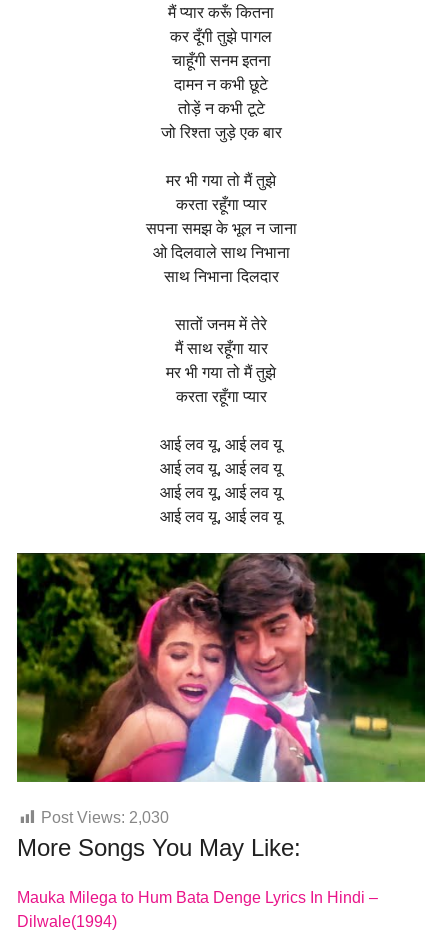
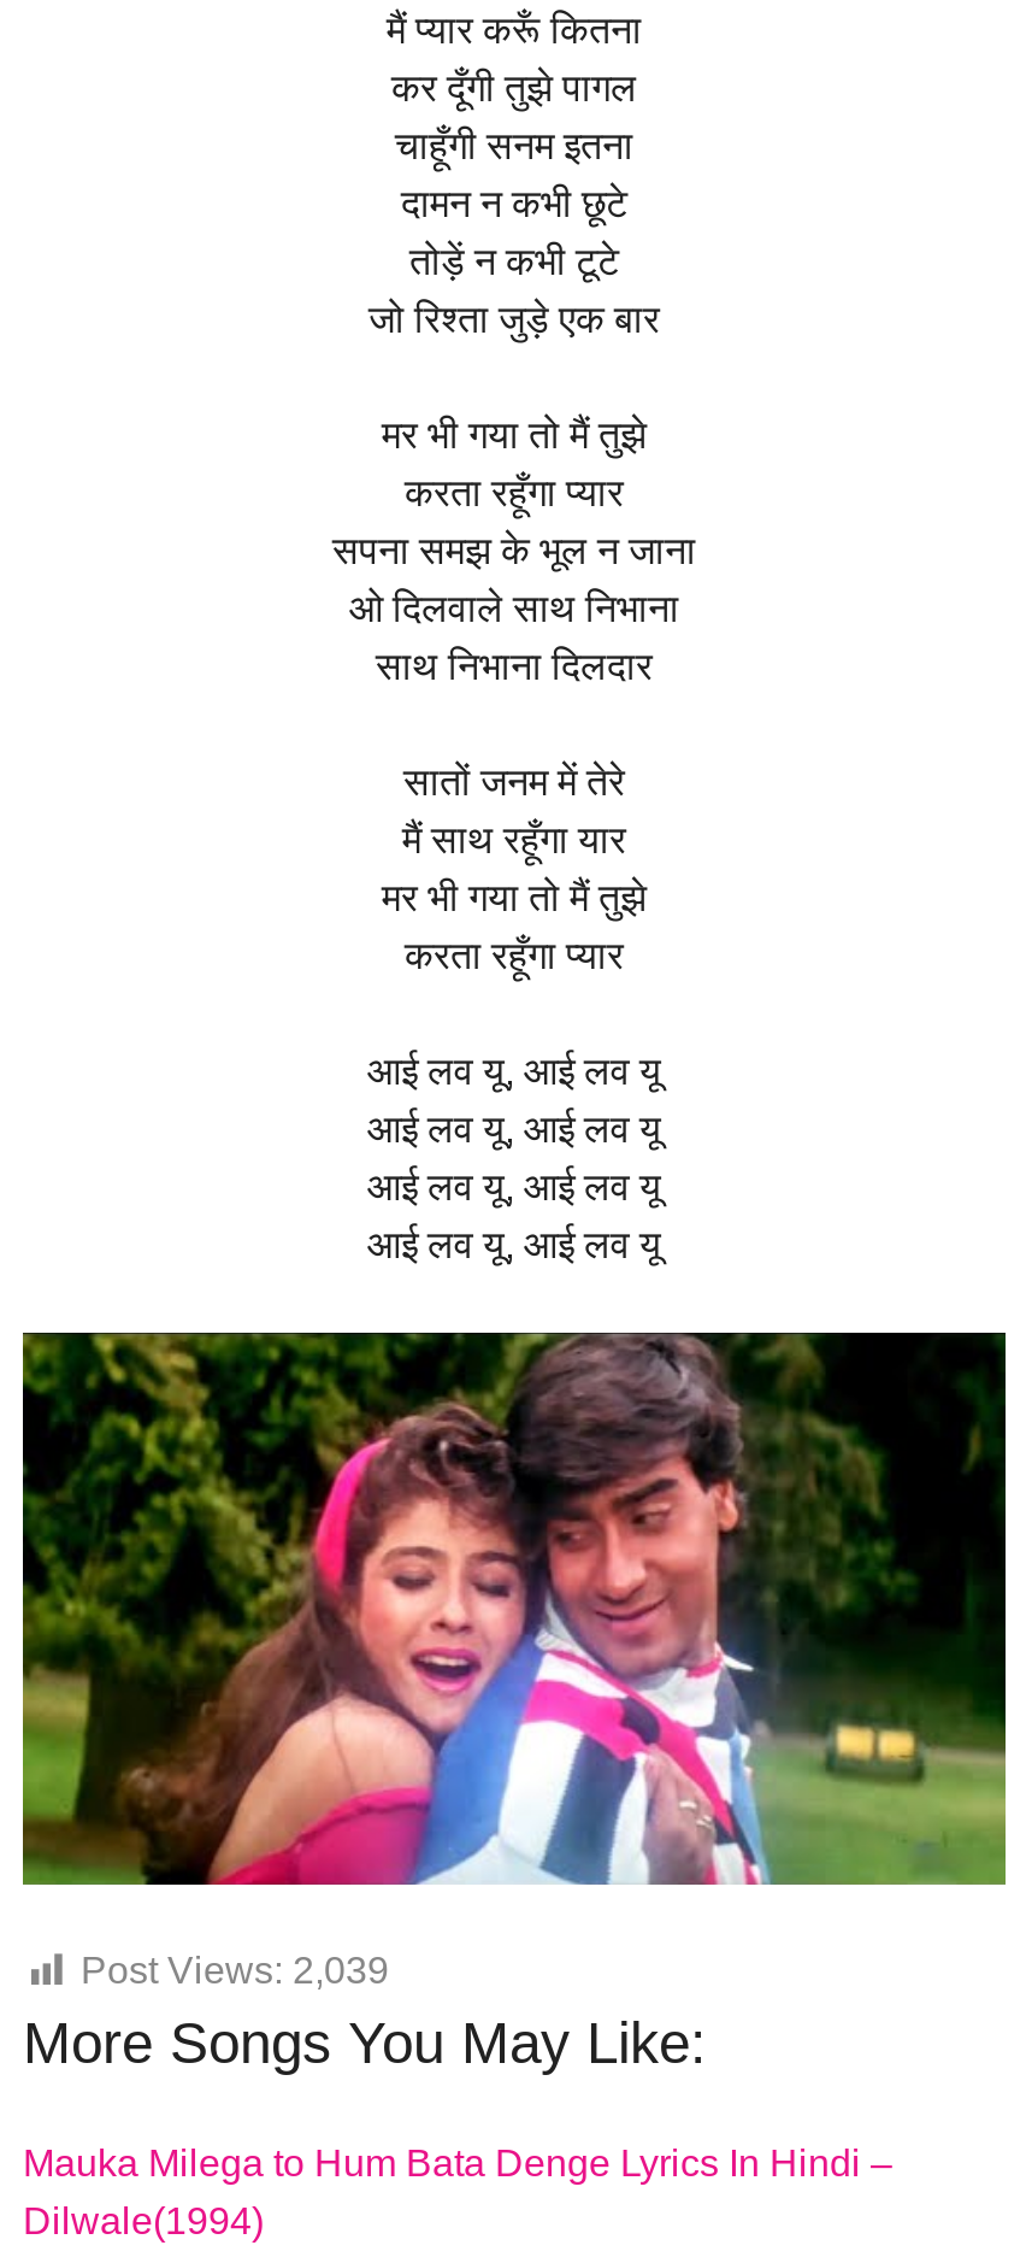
- Post Views: 2,030
+ Post Views: 2,039
